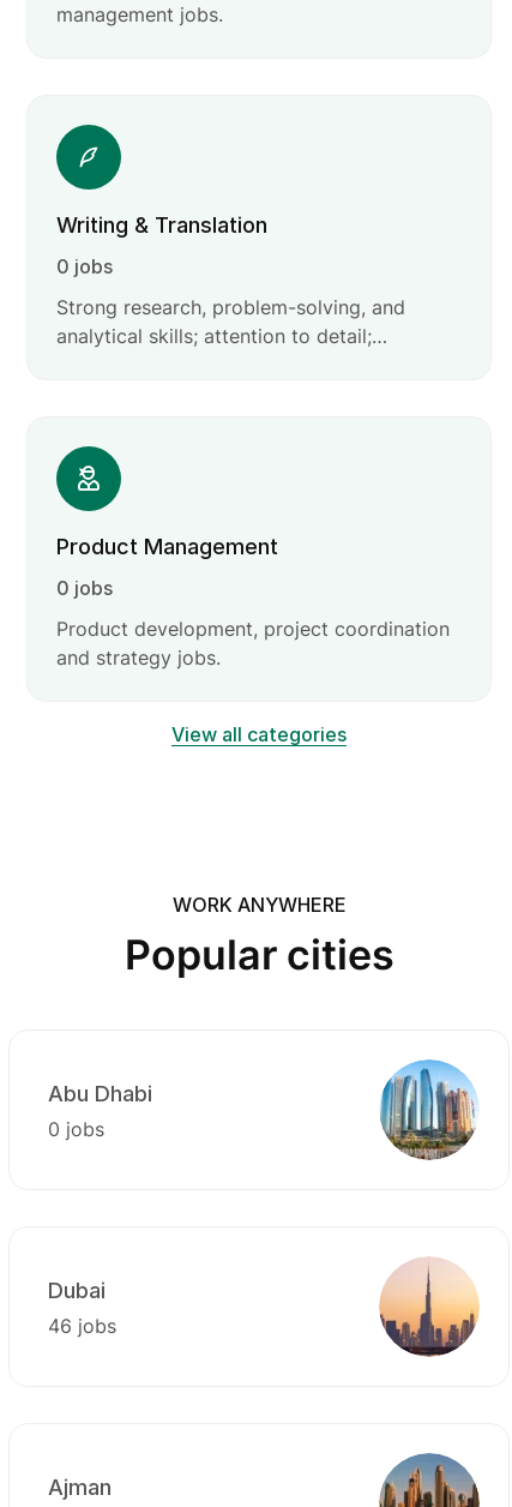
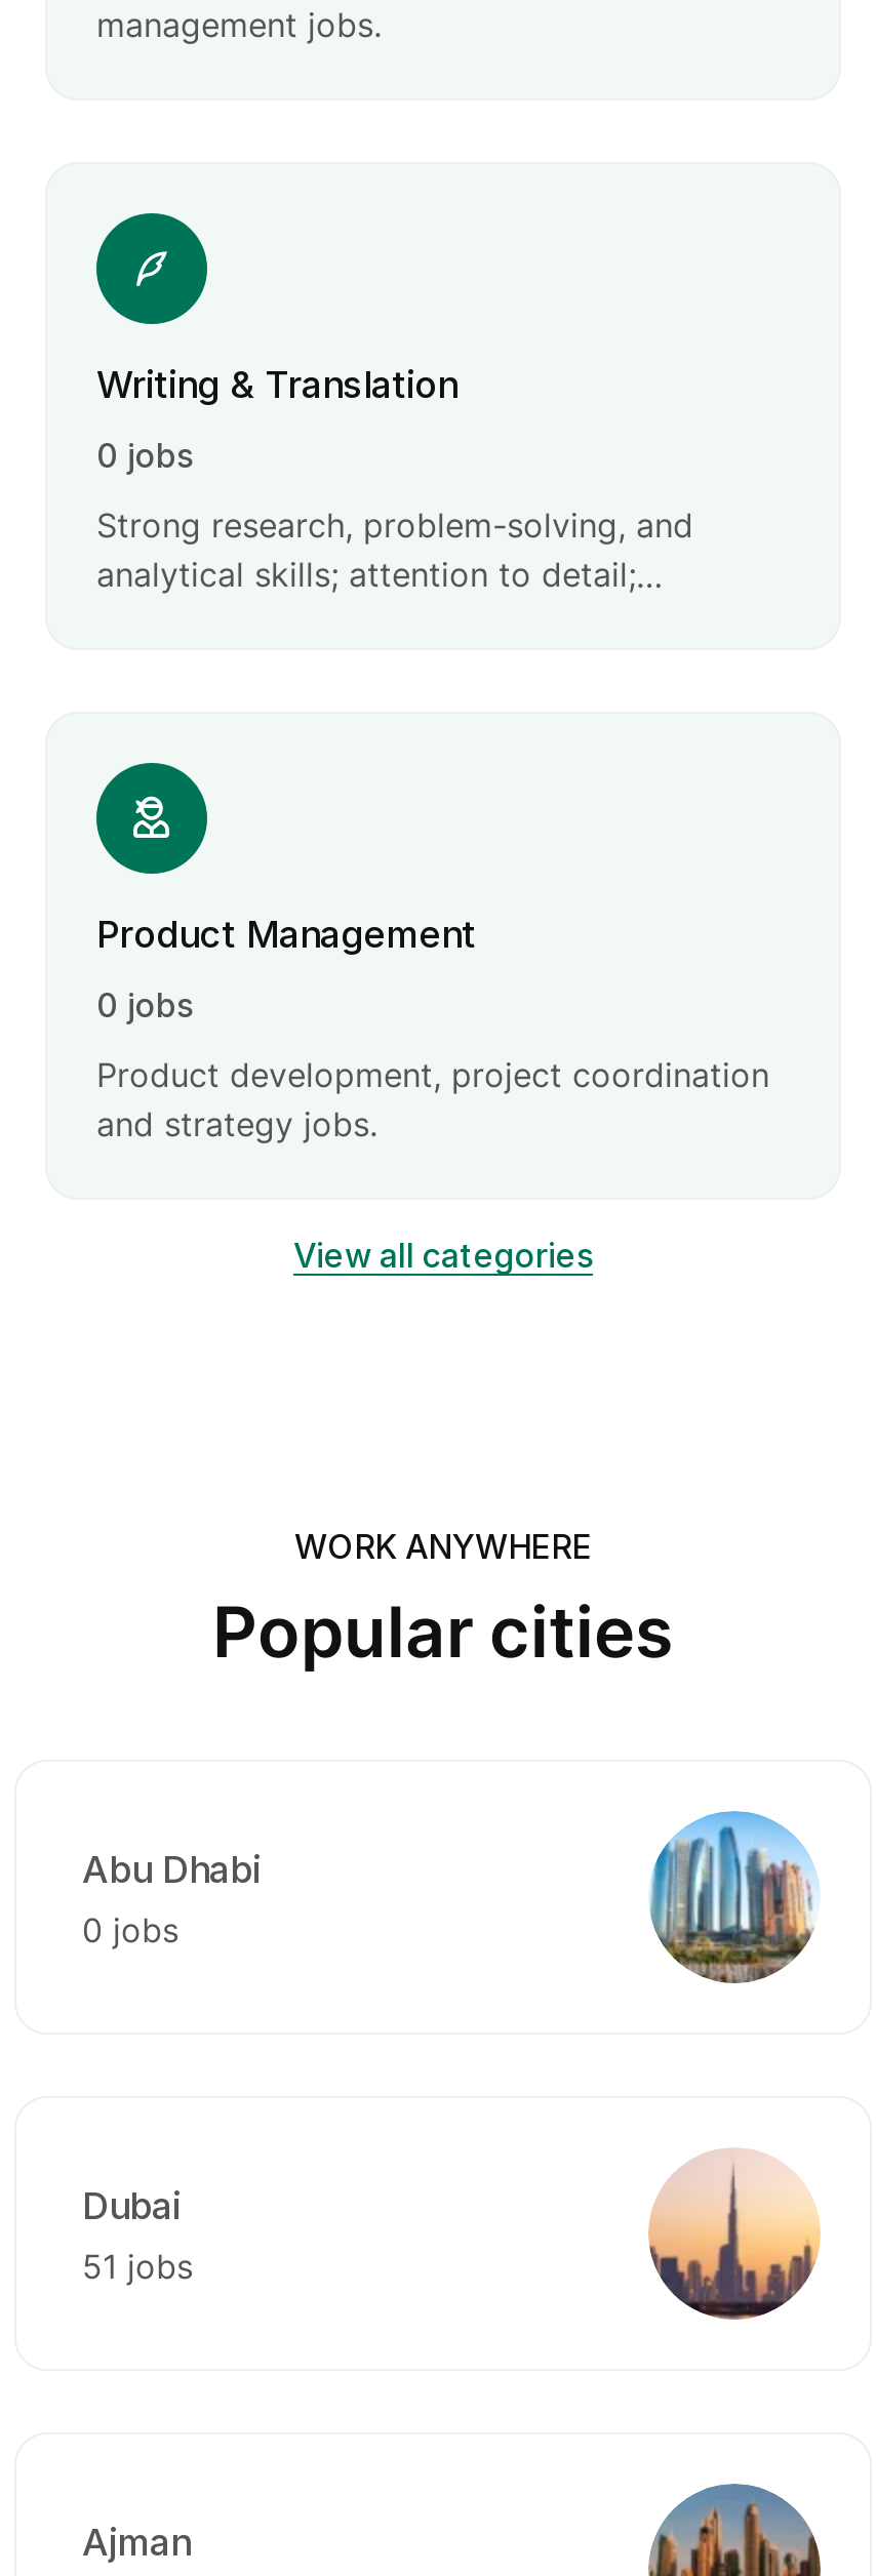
- 46 jobs
+ 51 jobs
